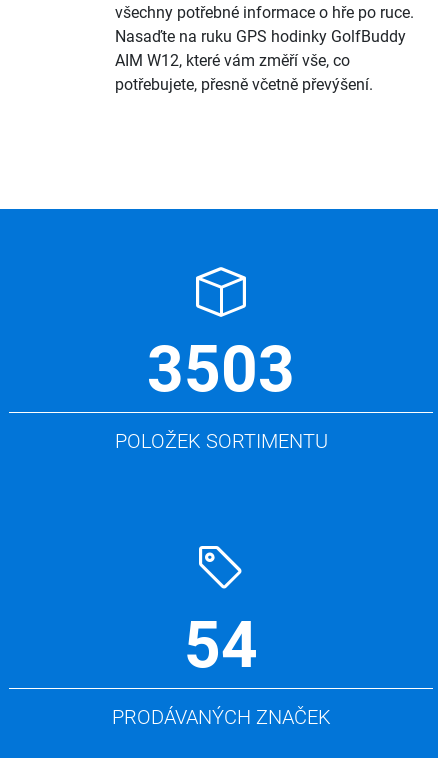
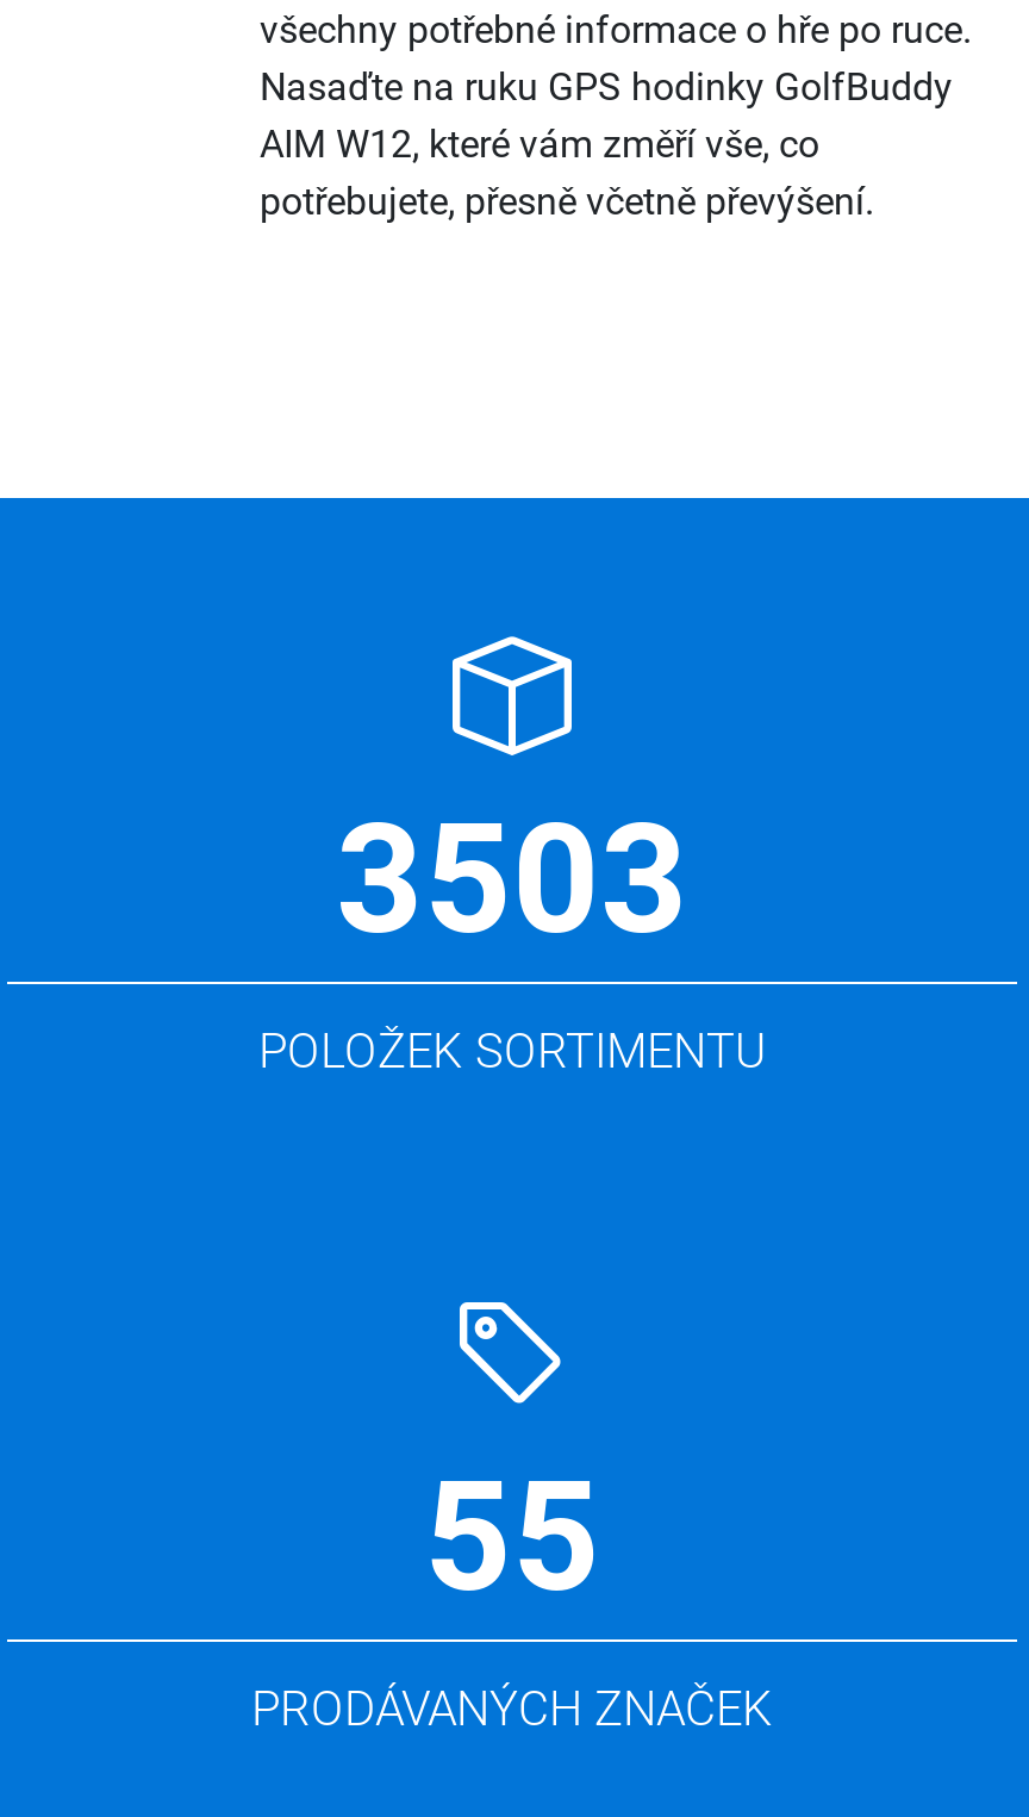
- 54
+ 55
